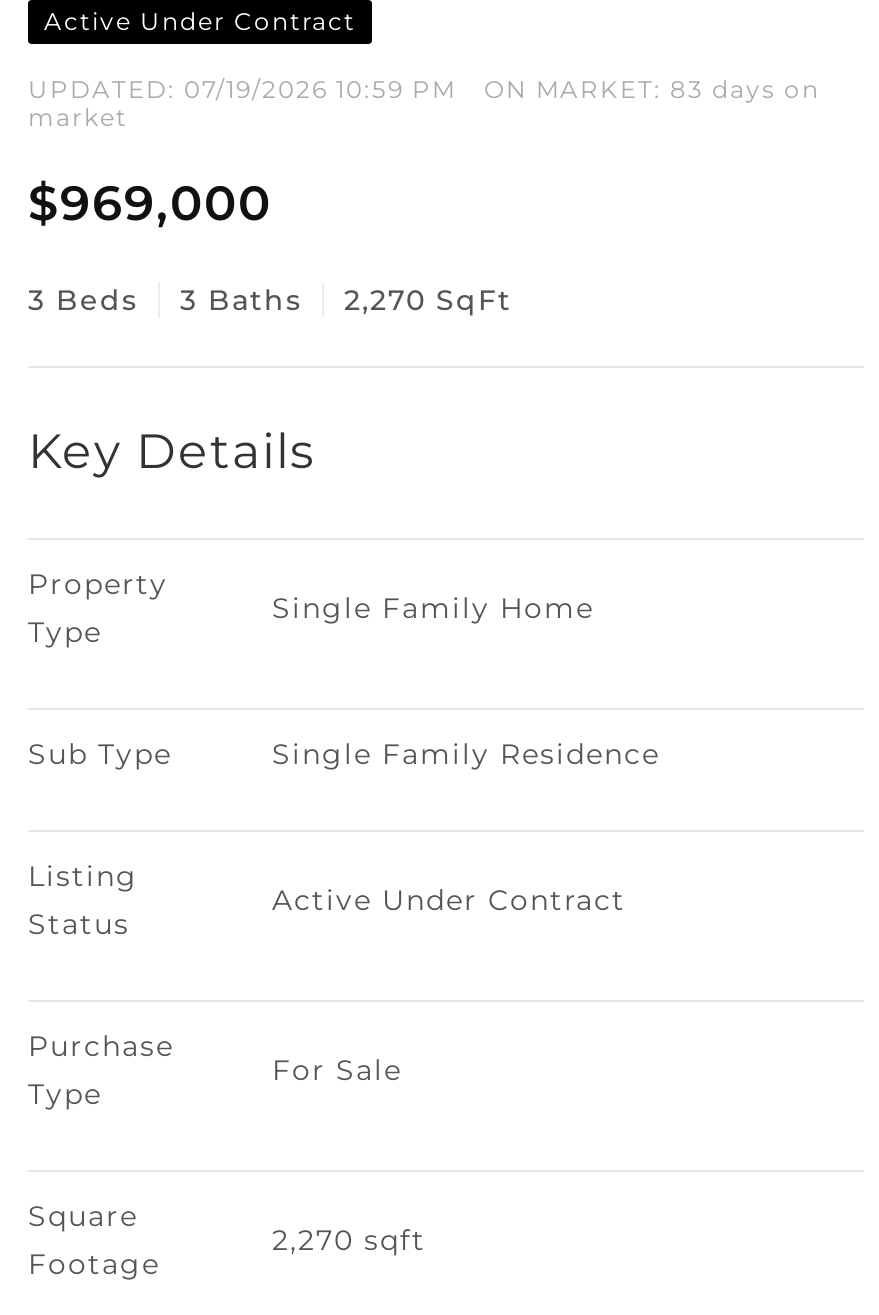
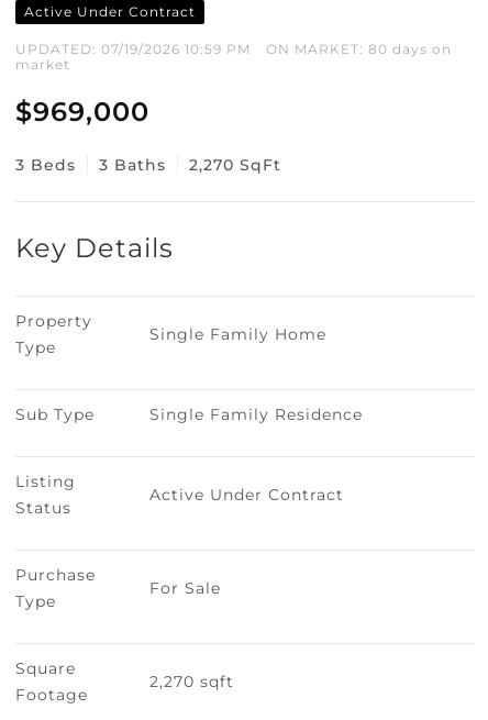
- ON MARKET: 83 days on
+ ON MARKET: 80 days on
